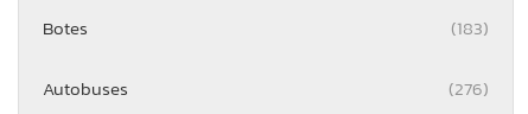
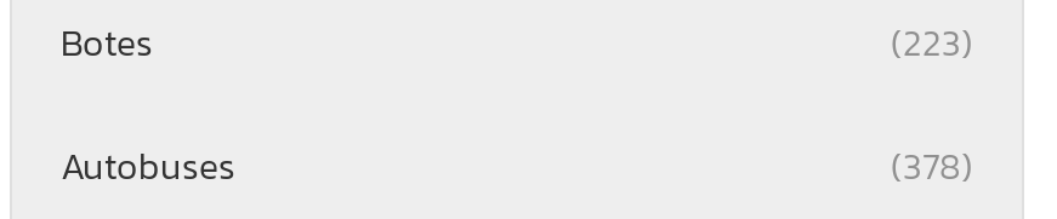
- (183)
+ (223)

- (276)
+ (378)
